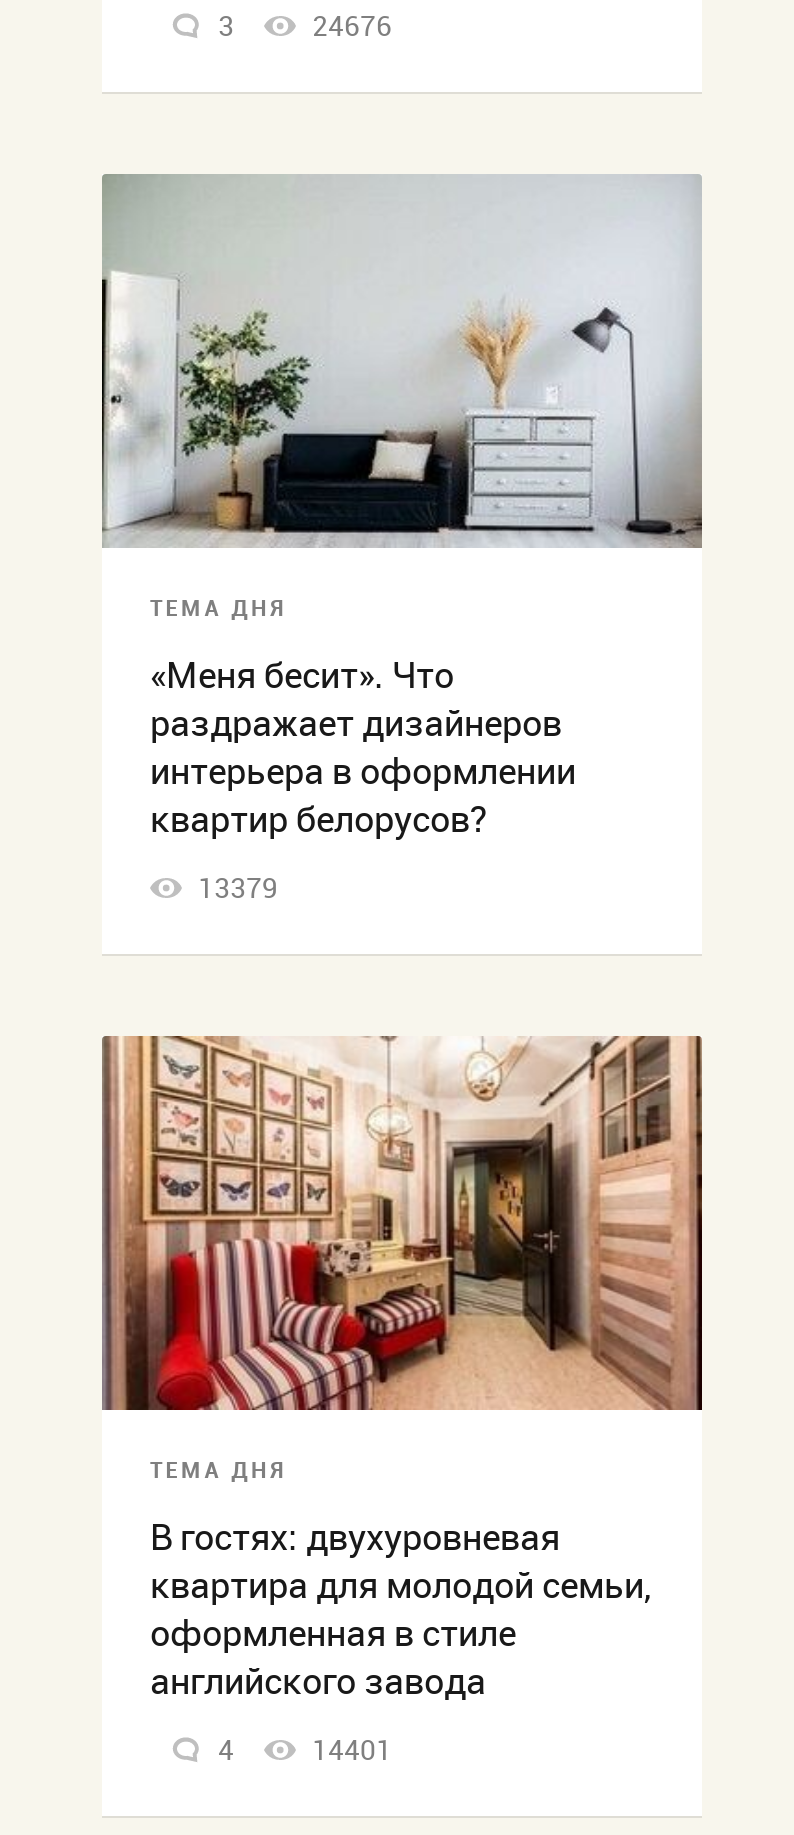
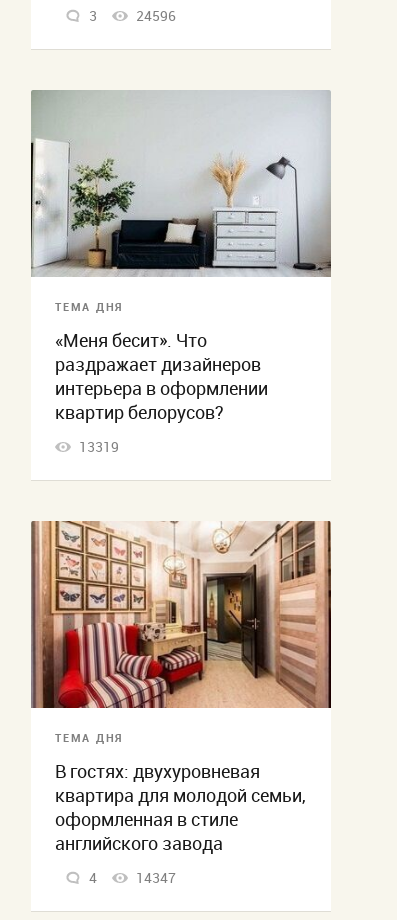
- 24676
+ 24596

- 13379
+ 13319

- 14401
+ 14347
